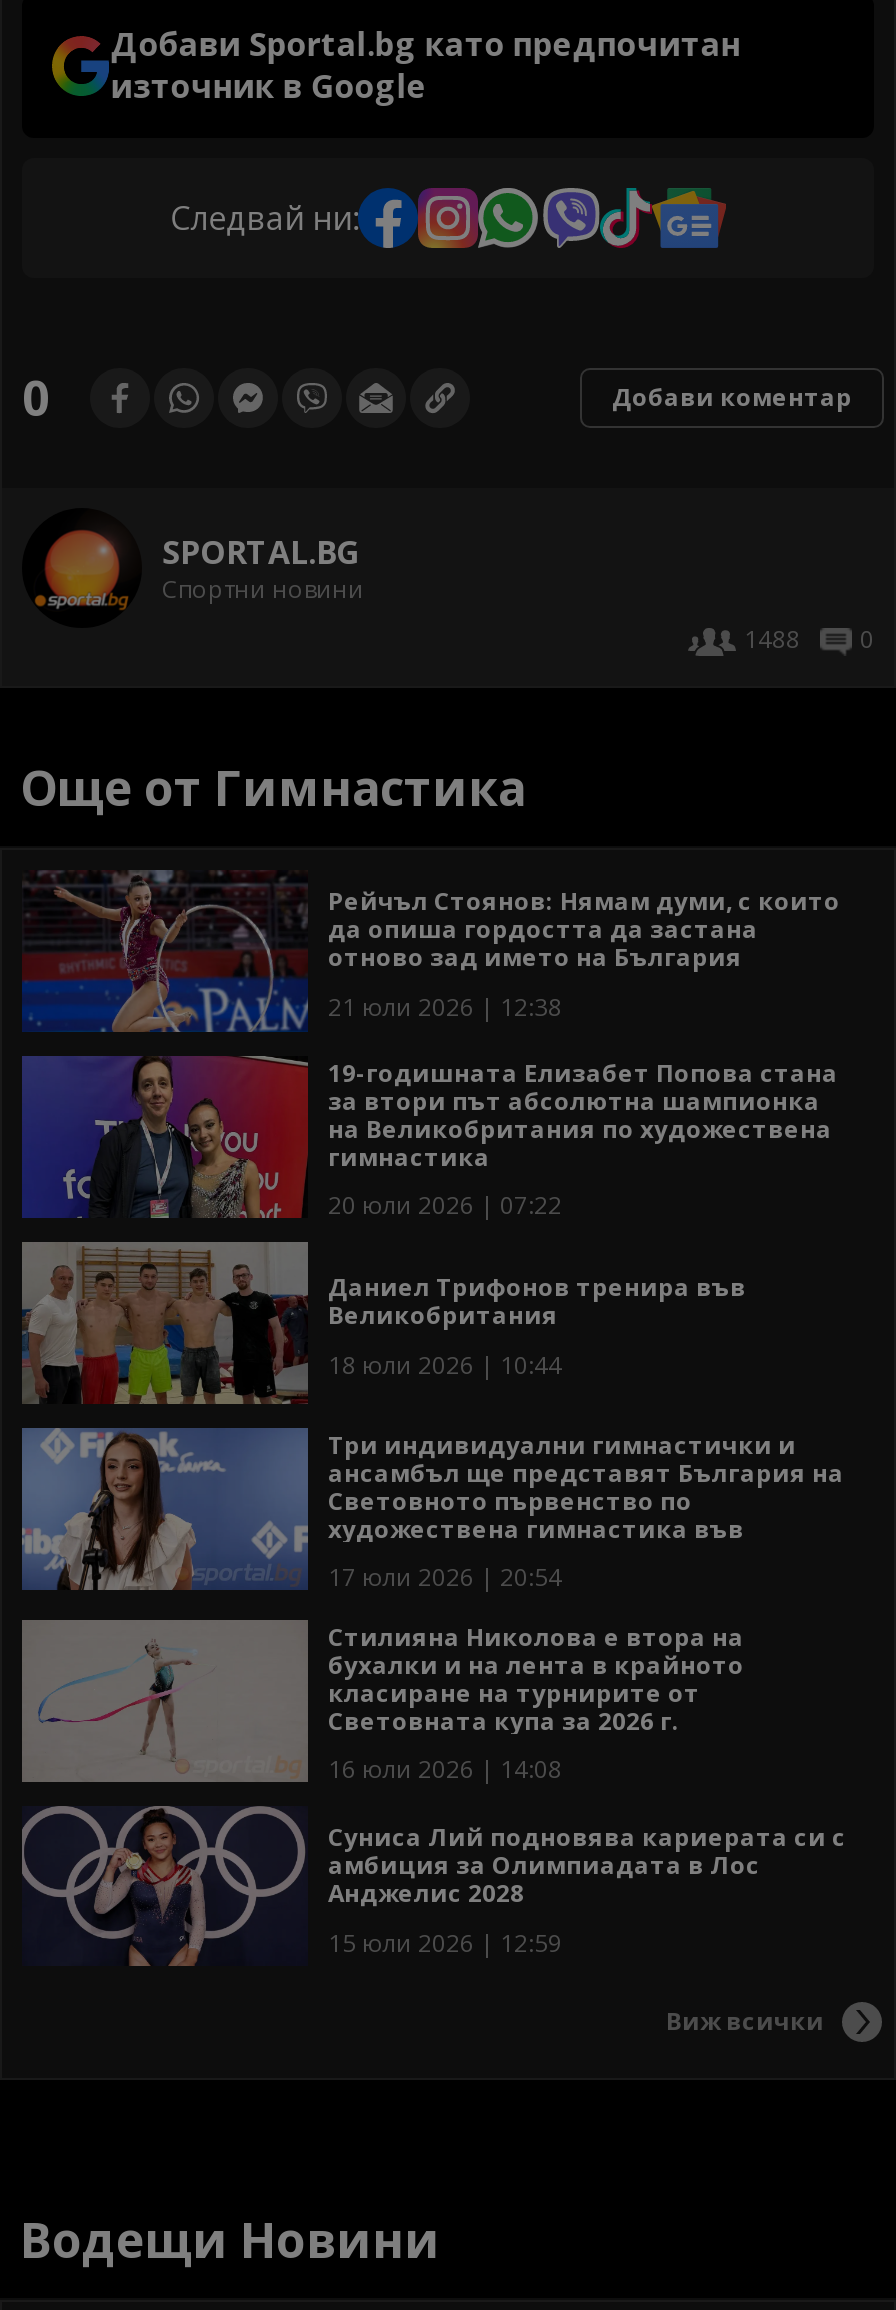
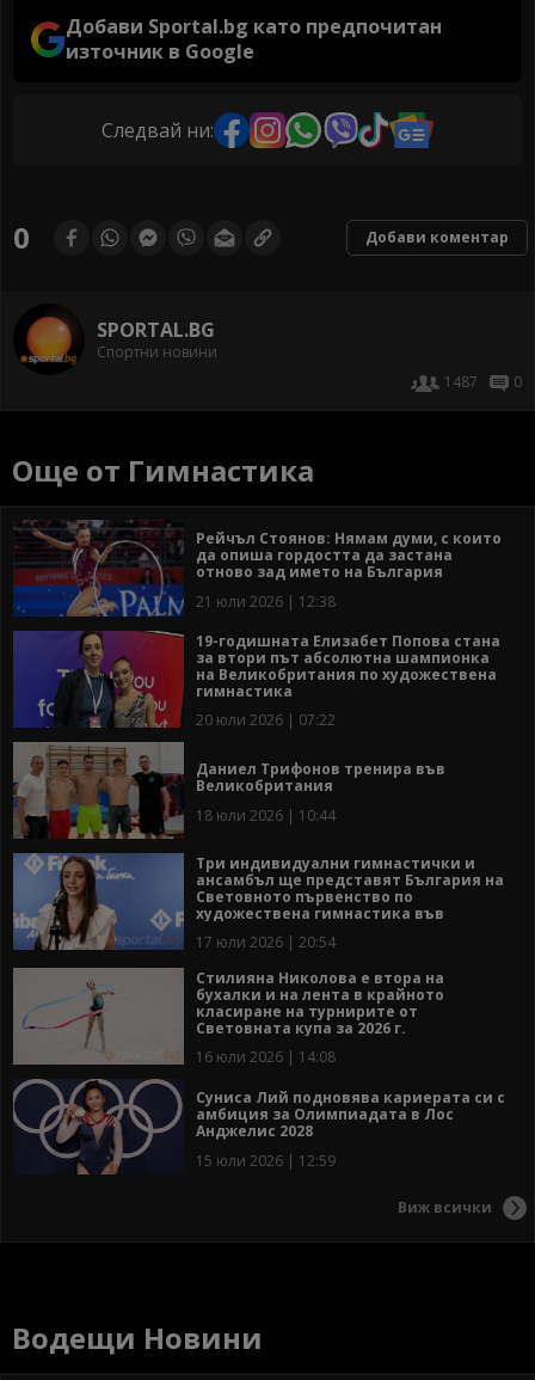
- 1488 0
+ 1487 0
